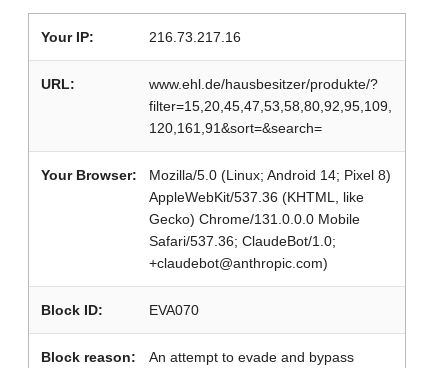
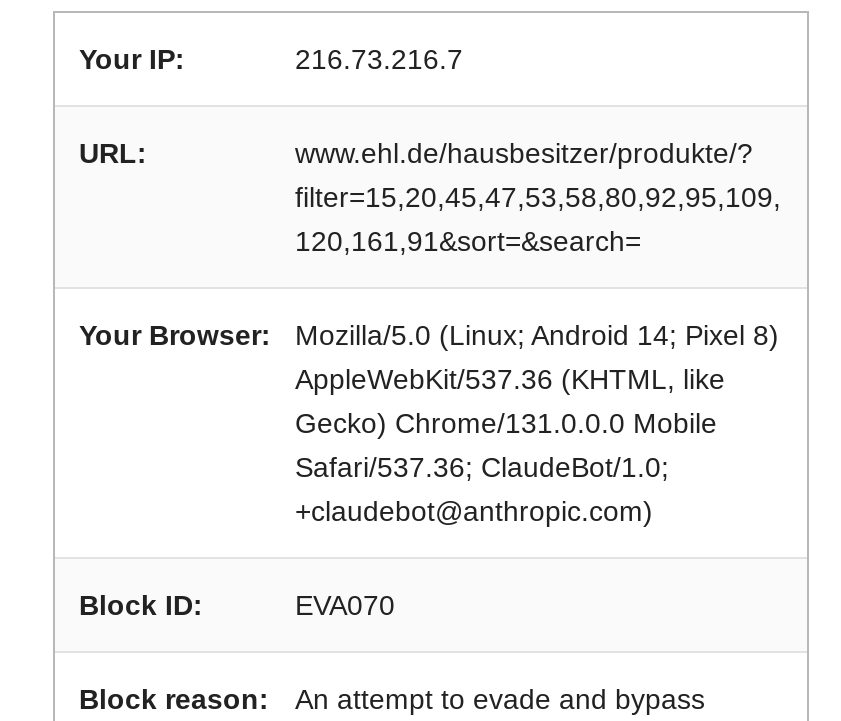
- 216.73.217.16
+ 216.73.216.7
